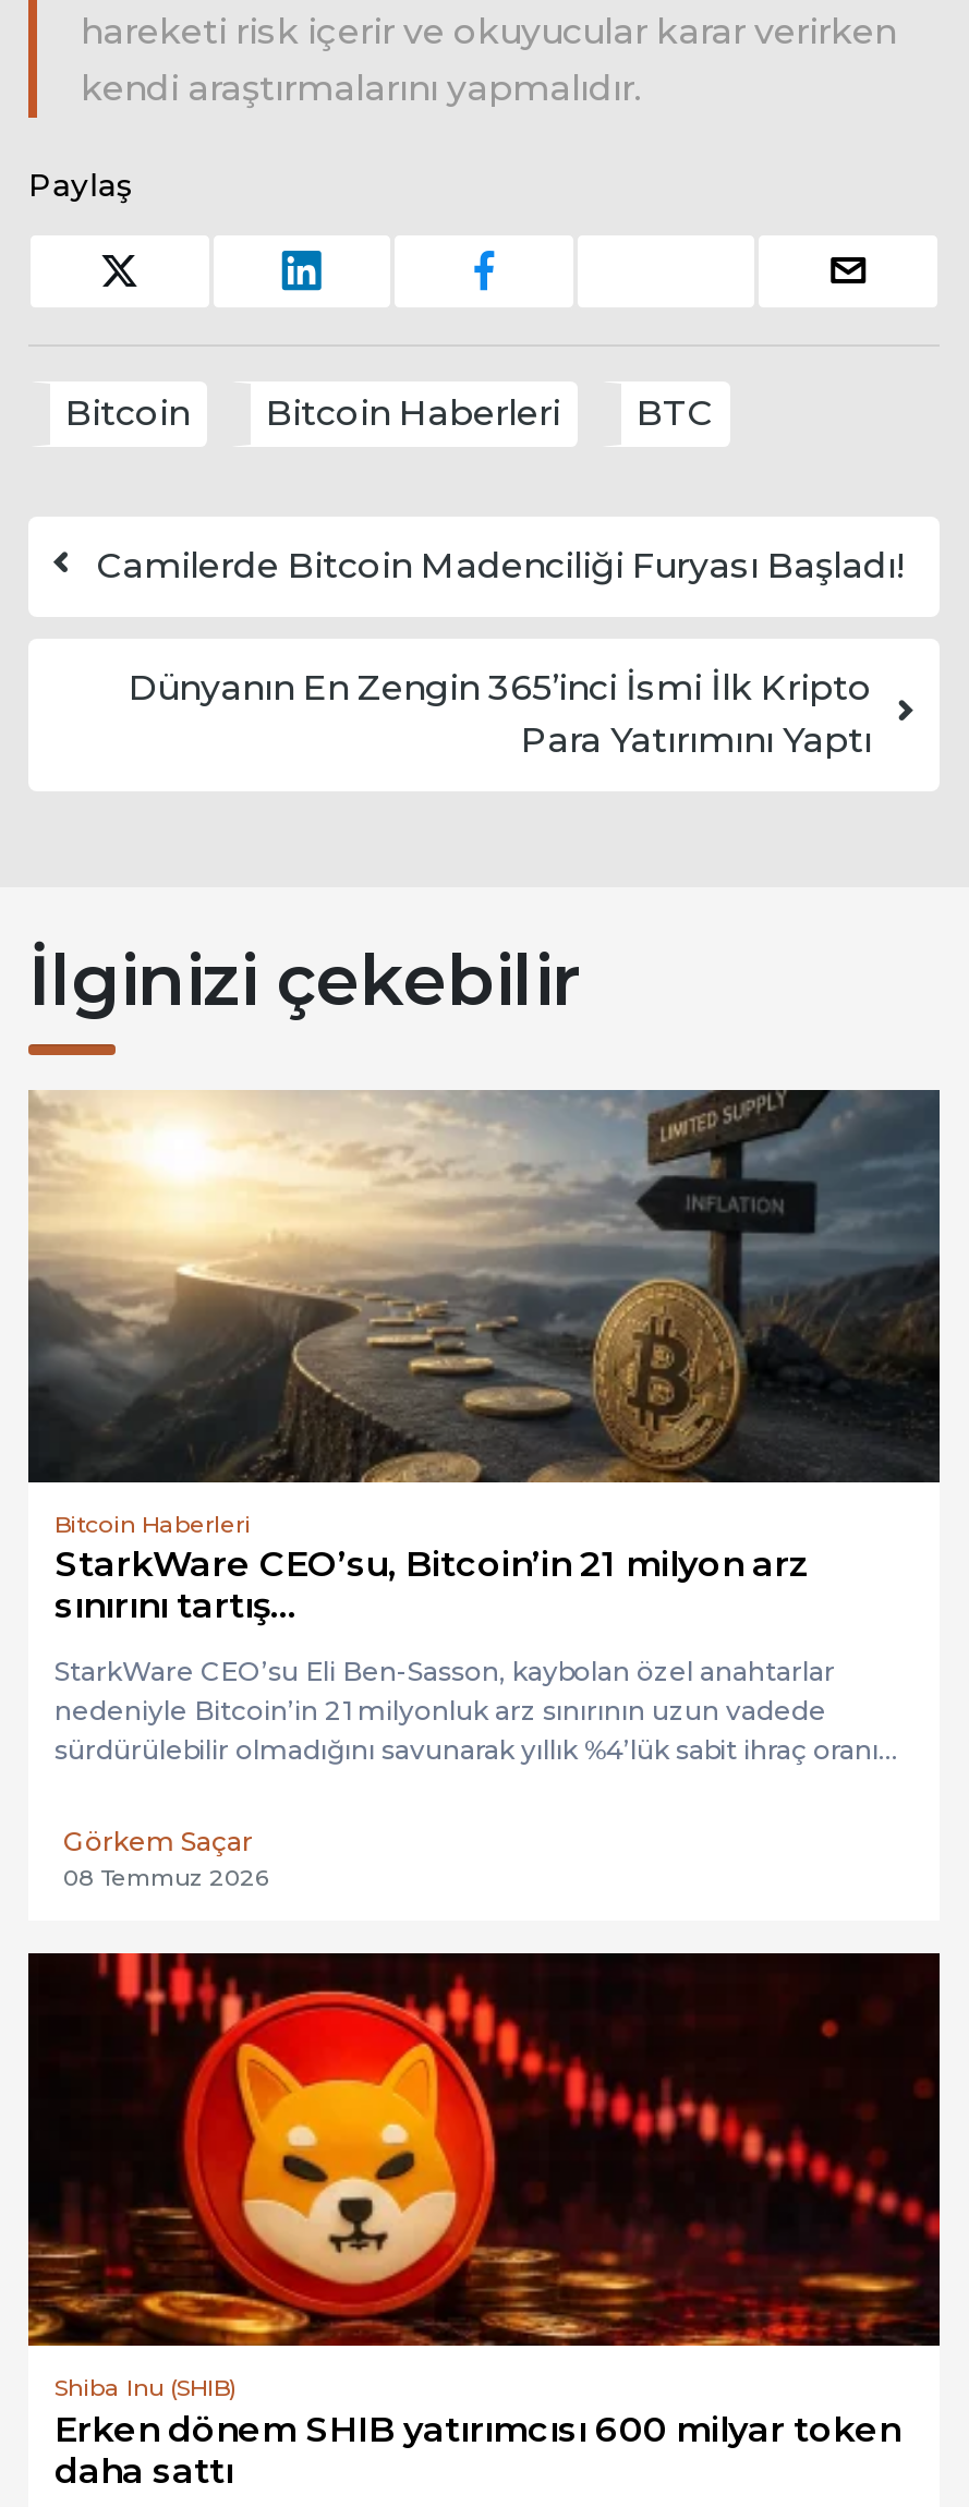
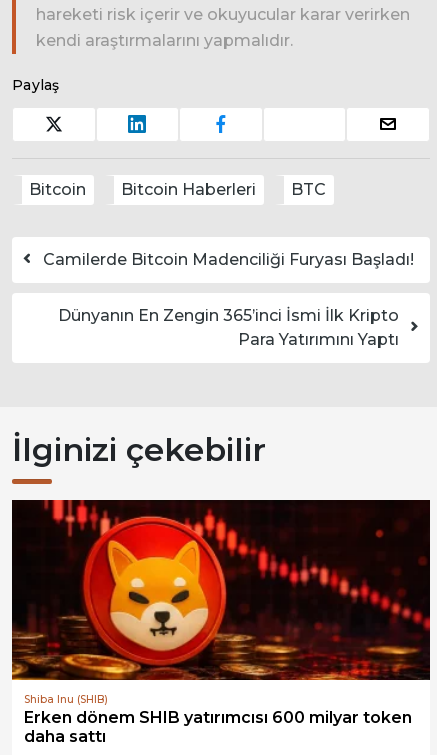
- [image]
- Bitcoin Haberleri
- StarkWare CEO’su, Bitcoin’in 21 milyon arz
- sınırını tartış...
- StarkWare CEO’su Eli Ben-Sasson, kaybolan özel anahtarlar
- nedeniyle Bitcoin’in 21 milyonluk arz sınırının uzun vadede
- sürdürülebilir olmadığını savunarak yıllık %4’lük sabit ihraç oranı...
- Görkem Saçar
- 08 Temmuz 2026
